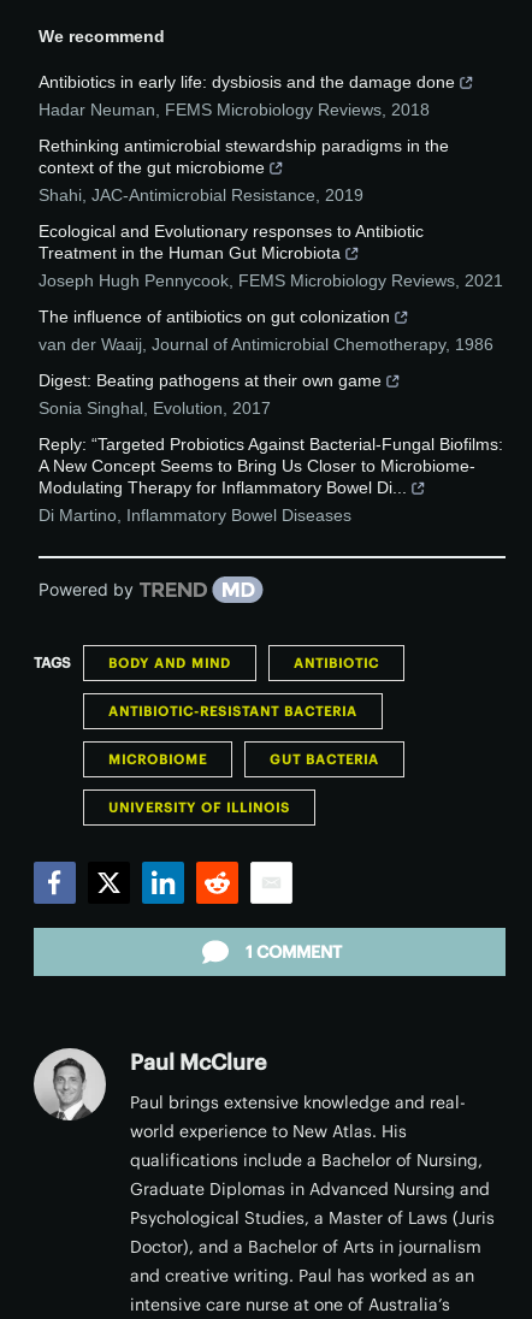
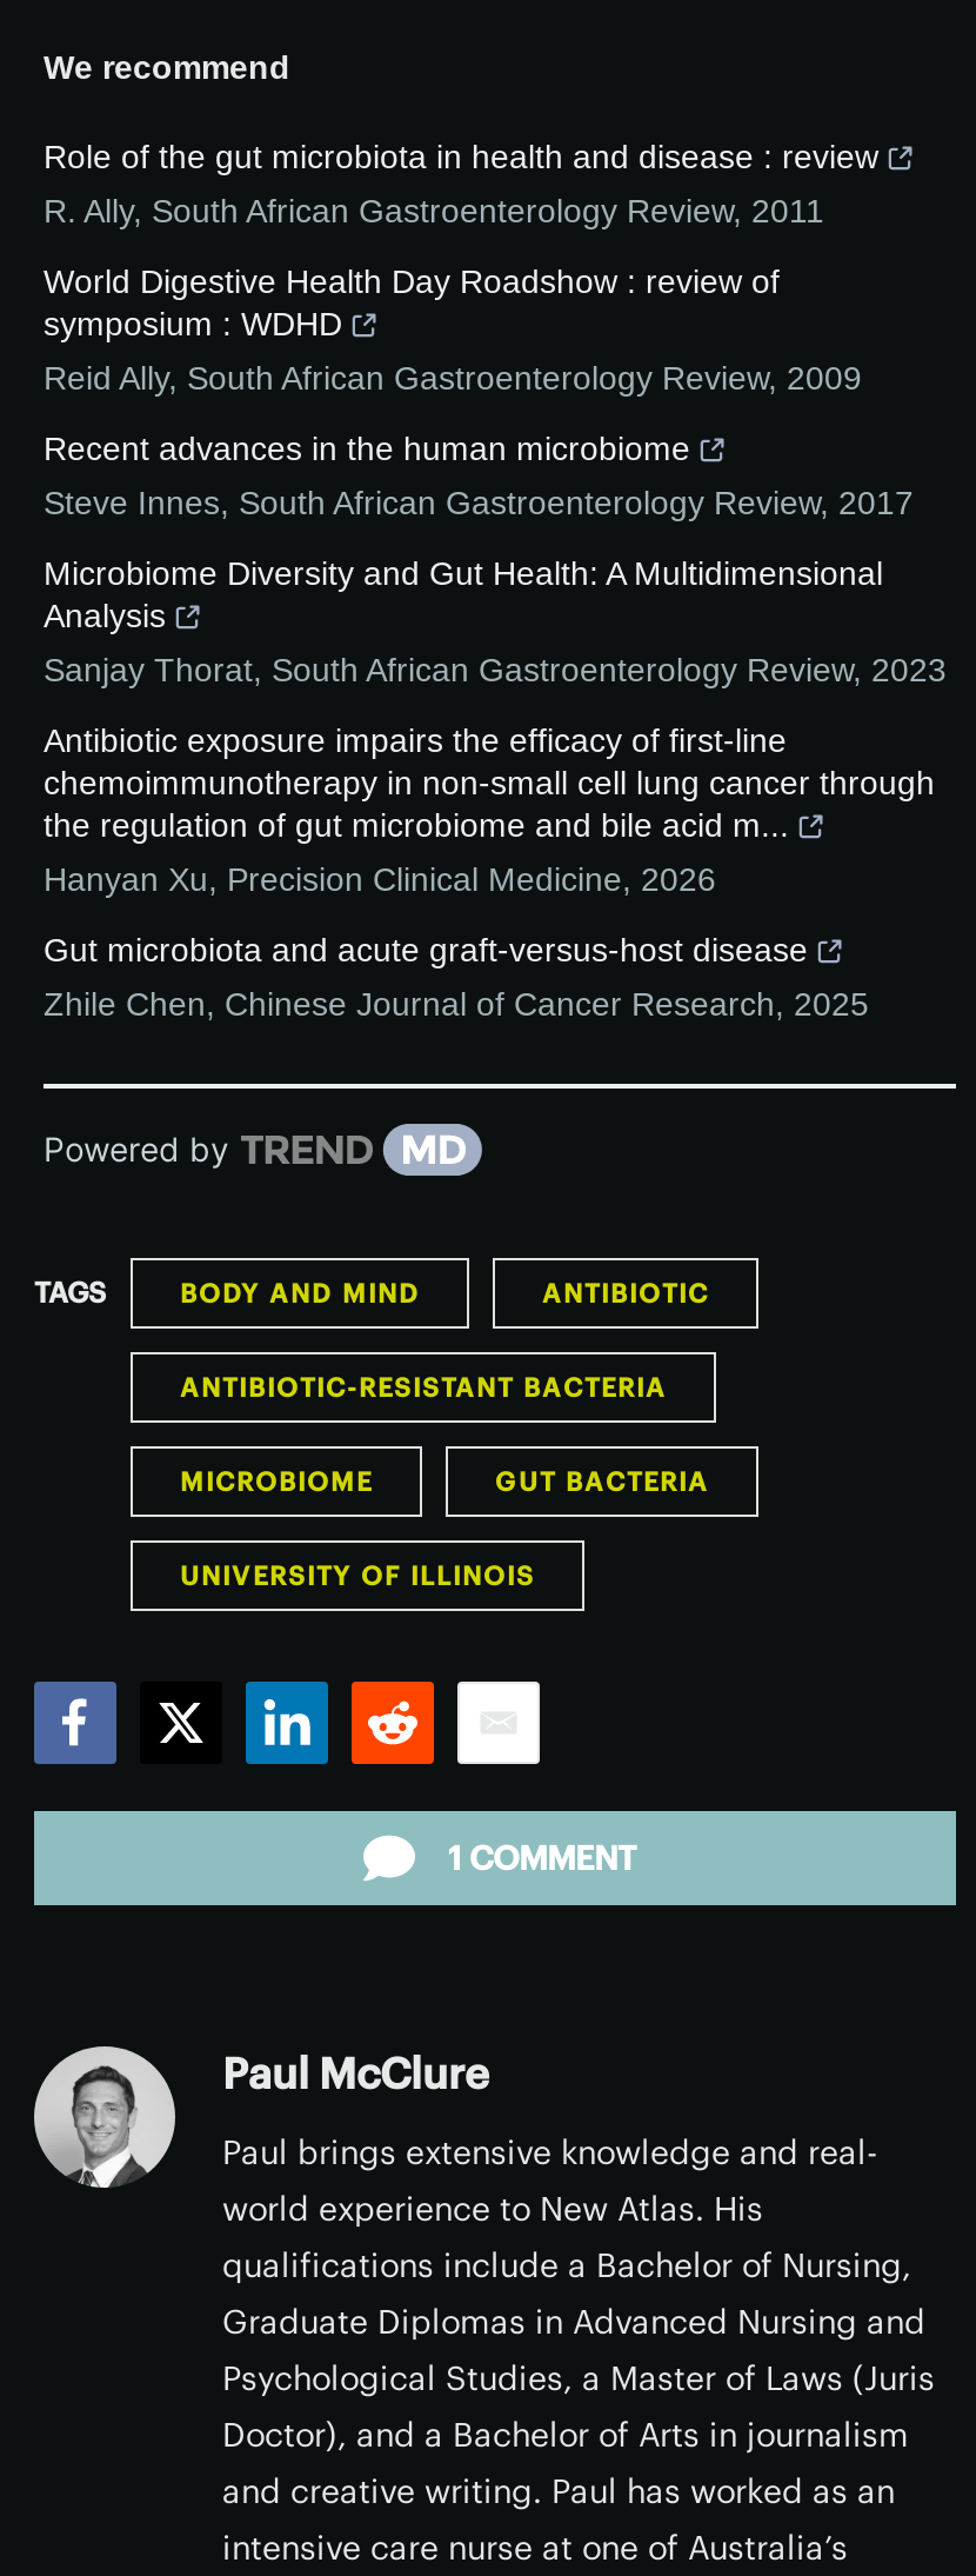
- Antibiotics in early life: dysbiosis and the damage done
- Hadar Neuman, FEMS Microbiology Reviews, 2018
+ Role of the gut microbiota in health and disease : review
+ R. Ally, South African Gastroenterology Review, 2011

- Rethinking antimicrobial stewardship paradigms in the
- context of the gut microbiome
- Shahi, JAC-Antimicrobial Resistance, 2019
+ World Digestive Health Day Roadshow : review of
+ symposium : WDHD
+ Reid Ally, South African Gastroenterology Review, 2009

- Ecological and Evolutionary responses to Antibiotic
- Treatment in the Human Gut Microbiota
- Joseph Hugh Pennycook, FEMS Microbiology Reviews, 2021
+ Recent advances in the human microbiome
+ Steve Innes, South African Gastroenterology Review, 2017

- The influence of antibiotics on gut colonization
- van der Waaij, Journal of Antimicrobial Chemotherapy, 1986
+ Microbiome Diversity and Gut Health: A Multidimensional
+ Analysis
+ Sanjay Thorat, South African Gastroenterology Review, 2023

- Digest: Beating pathogens at their own game
- Sonia Singhal, Evolution, 2017
+ Antibiotic exposure impairs the efficacy of first-line
+ chemoimmunotherapy in non-small cell lung cancer through
+ the regulation of gut microbiome and bile acid m...
+ Hanyan Xu, Precision Clinical Medicine, 2026

- Reply: “Targeted Probiotics Against Bacterial-Fungal Biofilms:
- A New Concept Seems to Bring Us Closer to Microbiome-
- Modulating Therapy for Inflammatory Bowel Di...
- Di Martino, Inflammatory Bowel Diseases
+ Gut microbiota and acute graft-versus-host disease
+ Zhile Chen, Chinese Journal of Cancer Research, 2025
